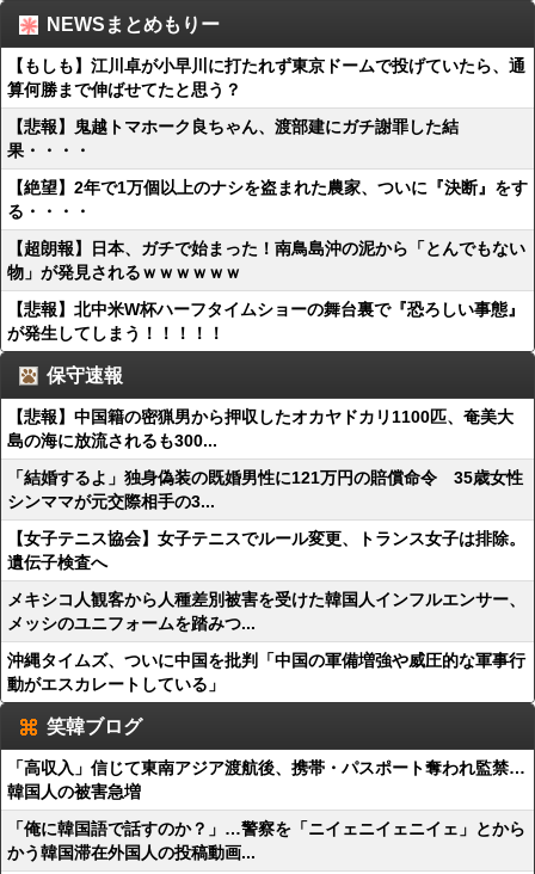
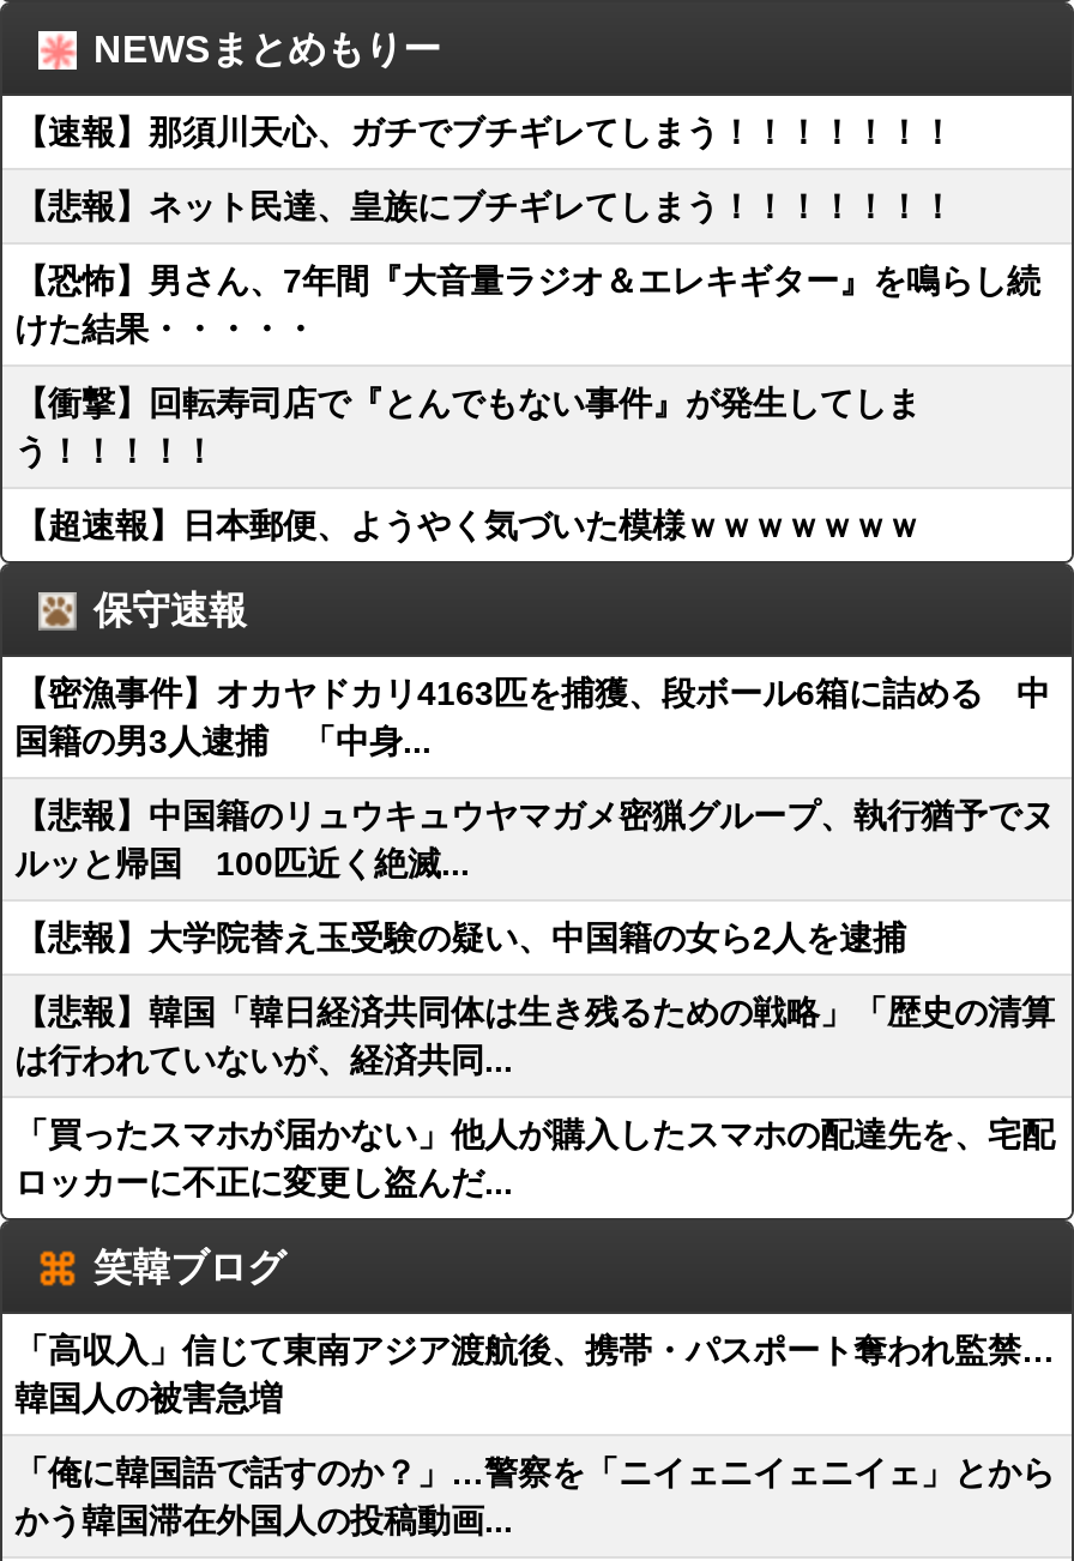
- 【もしも】江川卓が小早川に打たれず東京ドームで投げていたら、通
- 算何勝まで伸ばせてたと思う？
+ 【速報】那須川天心、ガチでブチギレてしまう！！！！！！！

- 【悲報】鬼越トマホーク良ちゃん、渡部建にガチ謝罪した結
- 果・・・・
+ 【悲報】ネット民達、皇族にブチギレてしまう！！！！！！！

- 【絶望】2年で1万個以上のナシを盗まれた農家、ついに『決断』をす
- る・・・・
+ 【恐怖】男さん、7年間『大音量ラジオ＆エレキギター』を鳴らし続
+ けた結果・・・・・

- 【超朗報】日本、ガチで始まった！南鳥島沖の泥から「とんでもない
- 物」が発見されるｗｗｗｗｗｗ
+ 【衝撃】回転寿司店で『とんでもない事件』が発生してしま
+ う！！！！！

- 【悲報】北中米W杯ハーフタイムショーの舞台裏で『恐ろしい事態』
- が発生してしまう！！！！！
+ 【超速報】日本郵便、ようやく気づいた模様ｗｗｗｗｗｗｗ

- 【悲報】中国籍の密猟男から押収したオカヤドカリ1100匹、奄美大
- 島の海に放流されるも300...
+ 【密漁事件】オカヤドカリ4163匹を捕獲、段ボール6箱に詰める 中
+ 国籍の男3人逮捕 「中身...

- 「結婚するよ」独身偽装の既婚男性に121万円の賠償命令 35歳女性
- シンママが元交際相手の3...
+ 【悲報】中国籍のリュウキュウヤマガメ密猟グループ、執行猶予でヌ
+ ルッと帰国 100匹近く絶滅...

- 【女子テニス協会】女子テニスでルール変更、トランス女子は排除。
- 遺伝子検査へ
+ 【悲報】大学院替え玉受験の疑い、中国籍の女ら2人を逮捕

- メキシコ人観客から人種差別被害を受けた韓国人インフルエンサー、
- メッシのユニフォームを踏みつ...
+ 【悲報】韓国「韓日経済共同体は生き残るための戦略」「歴史の清算
+ は行われていないが、経済共同...

- 沖縄タイムズ、ついに中国を批判「中国の軍備増強や威圧的な軍事行
- 動がエスカレートしている」
+ 「買ったスマホが届かない」他人が購入したスマホの配達先を、宅配
+ ロッカーに不正に変更し盗んだ...
